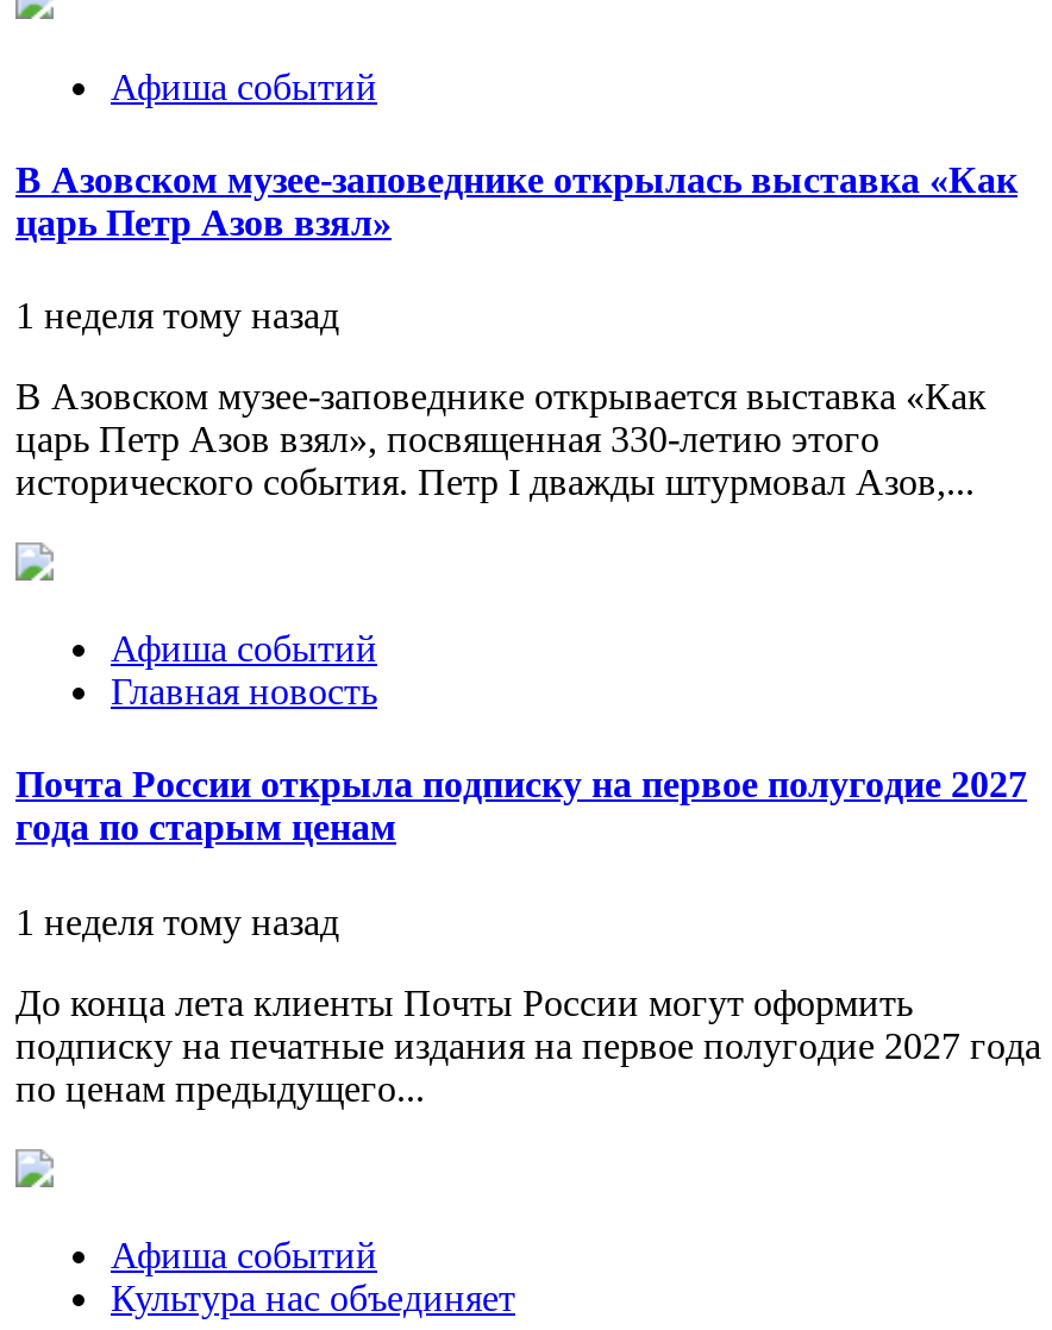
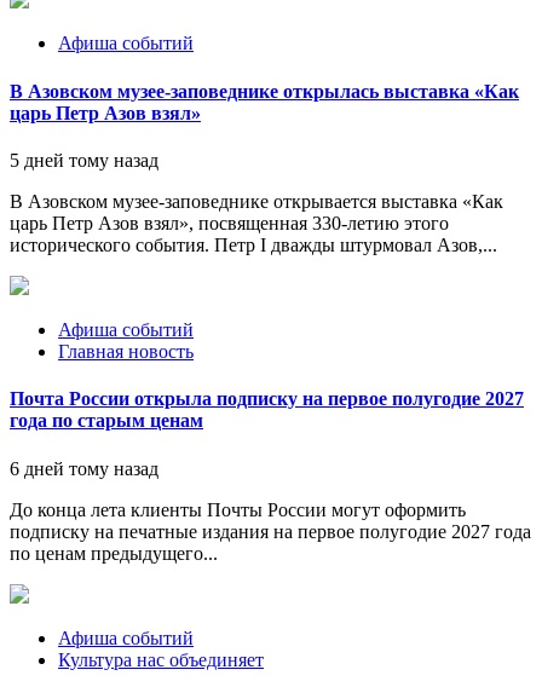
- 1 неделя тому назад
+ 5 дней тому назад

- 1 неделя тому назад
+ 6 дней тому назад
